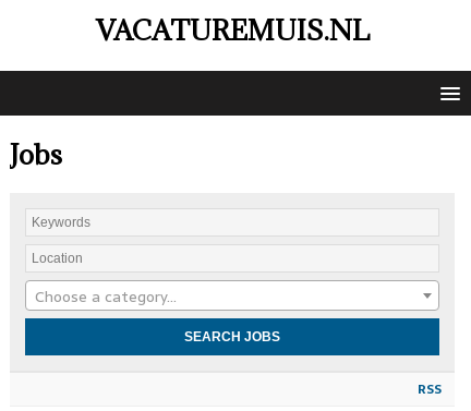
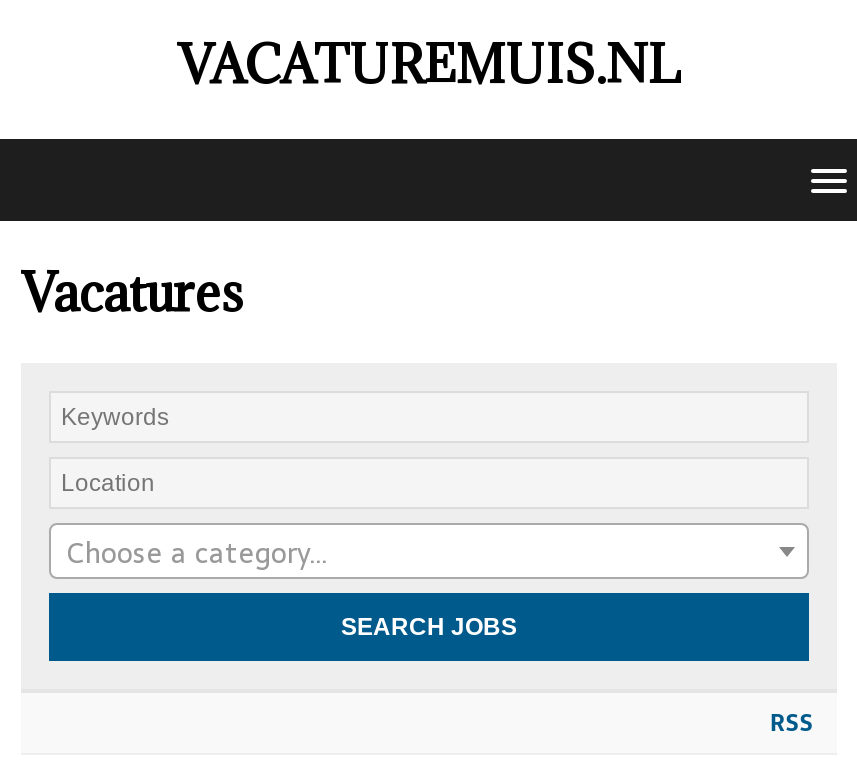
- Jobs
+ Vacatures
